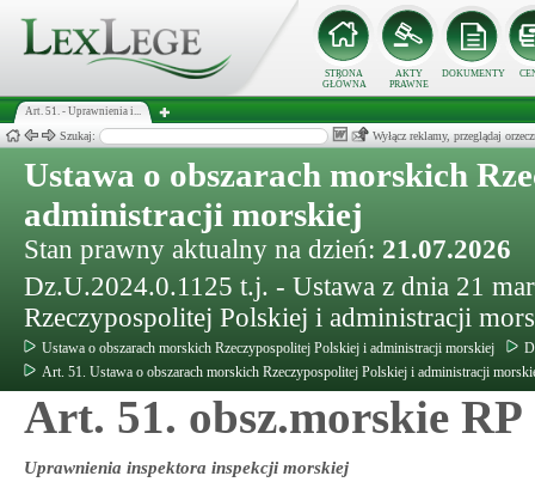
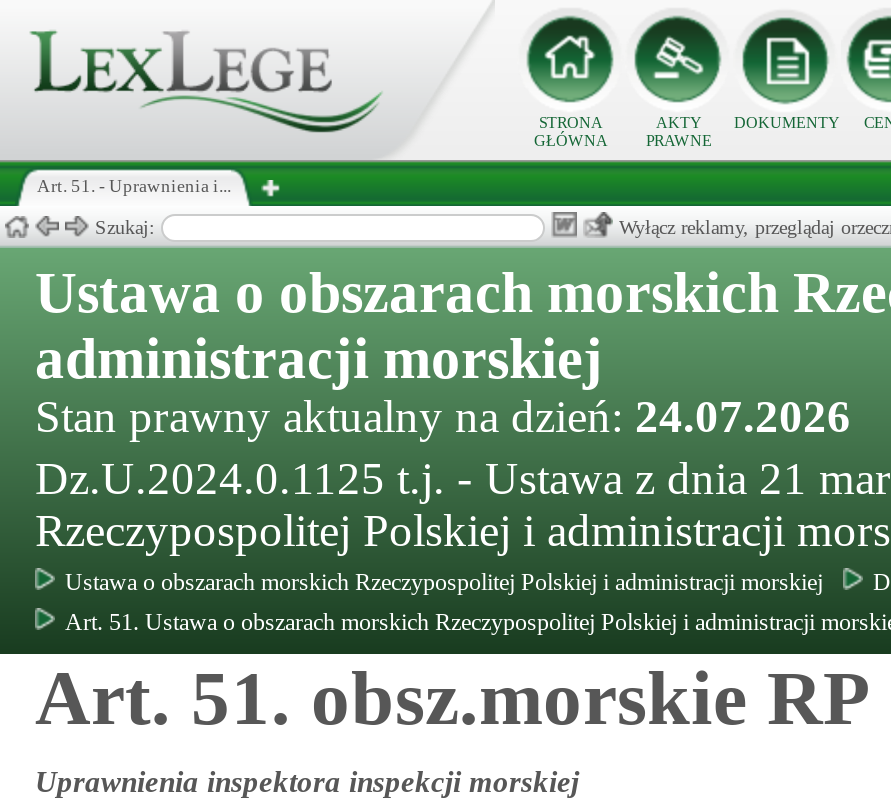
- Stan prawny aktualny na dzień: 21.07.2026
+ Stan prawny aktualny na dzień: 24.07.2026
